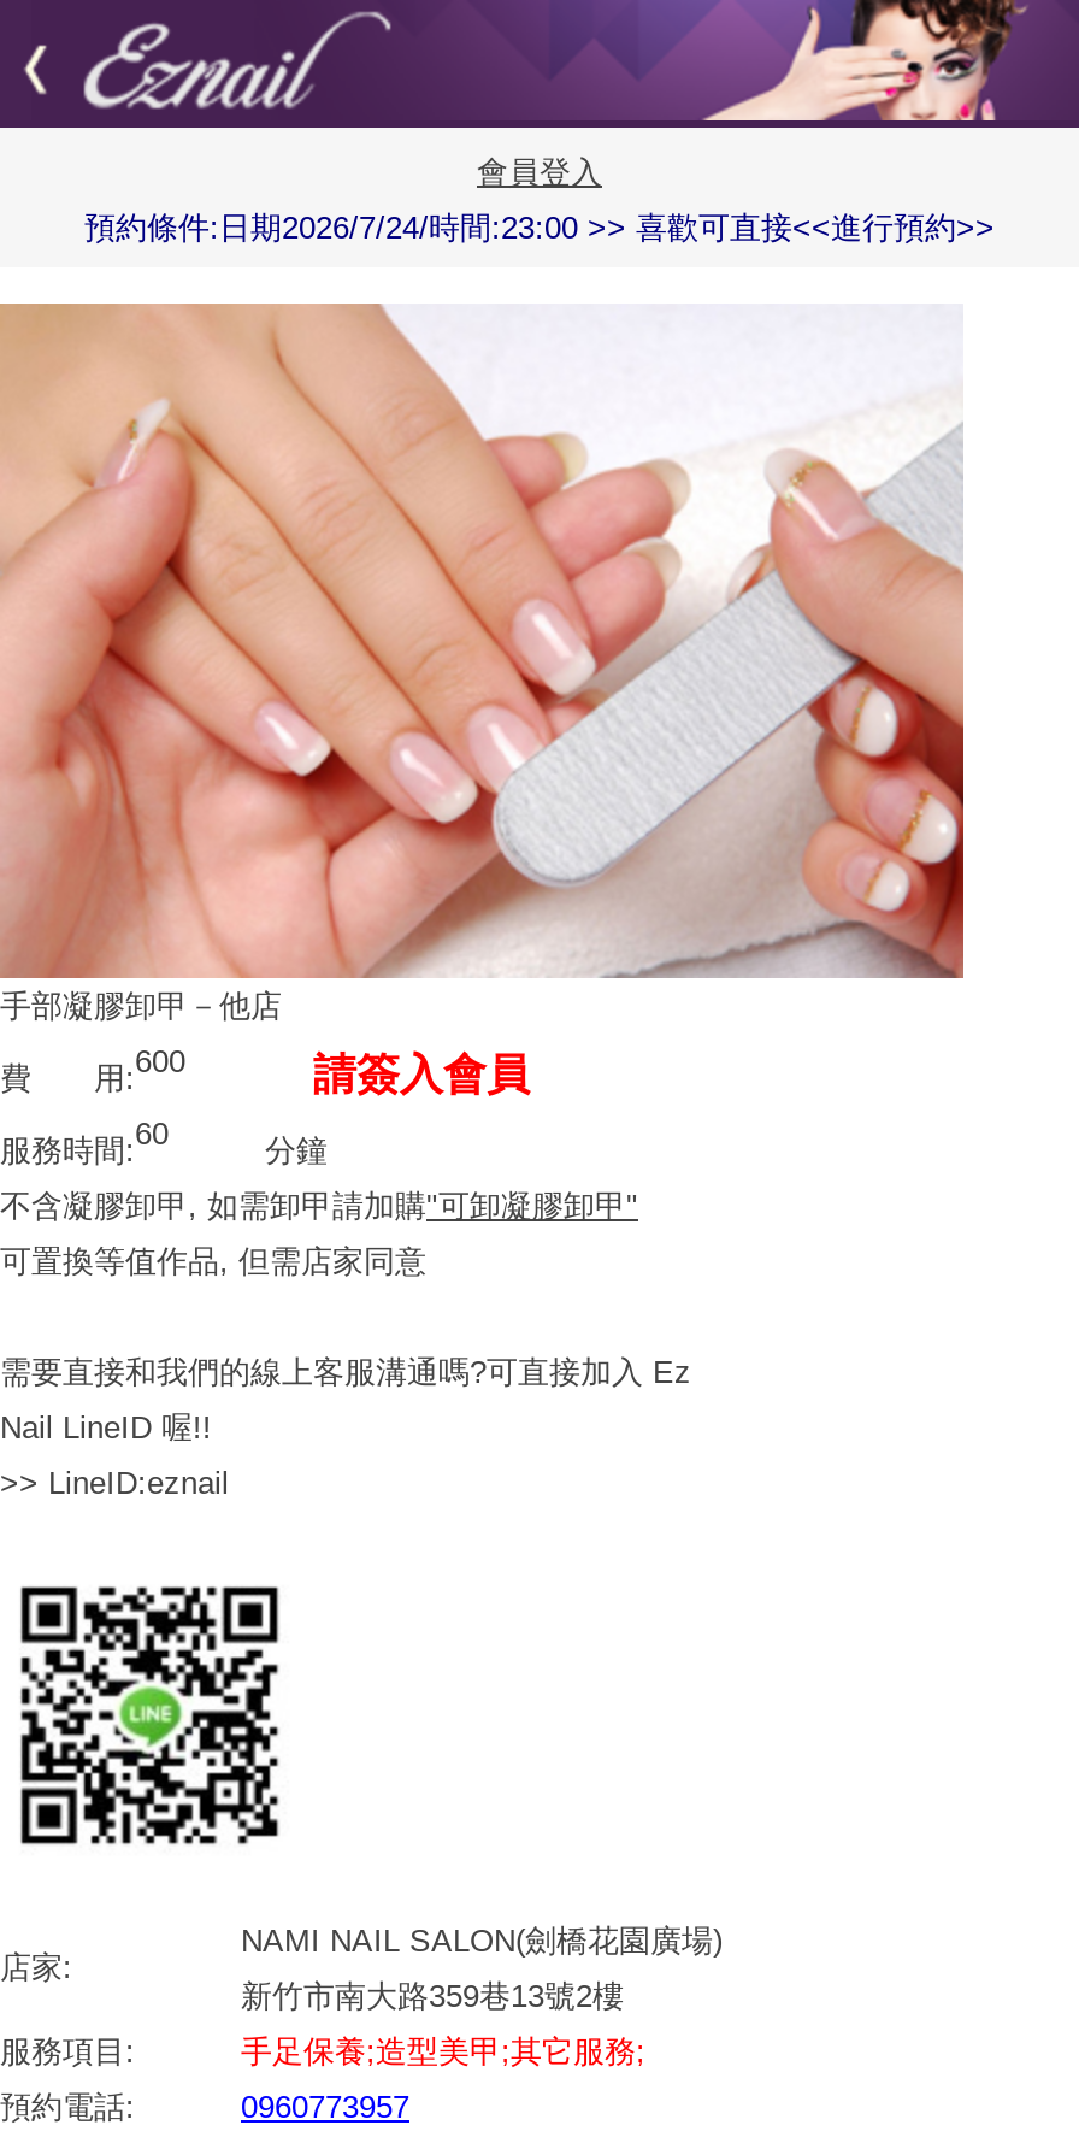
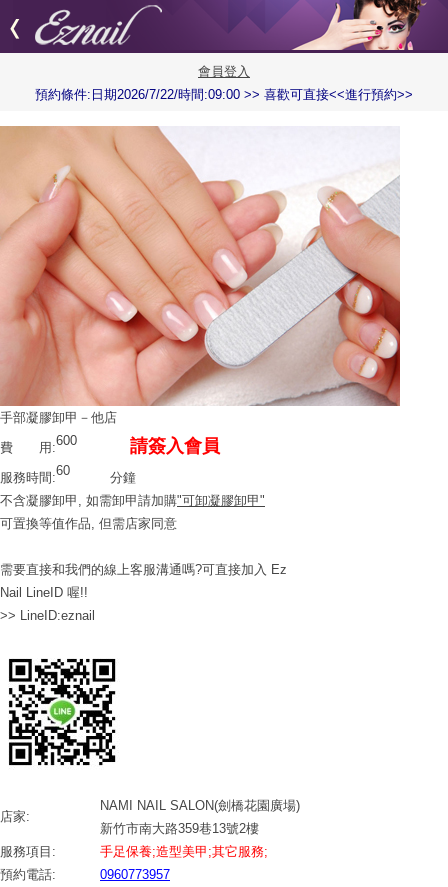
- 預約條件:日期2026/7/24/時間:23:00 >> 喜歡可直接<<進行預約>>
+ 預約條件:日期2026/7/22/時間:09:00 >> 喜歡可直接<<進行預約>>
